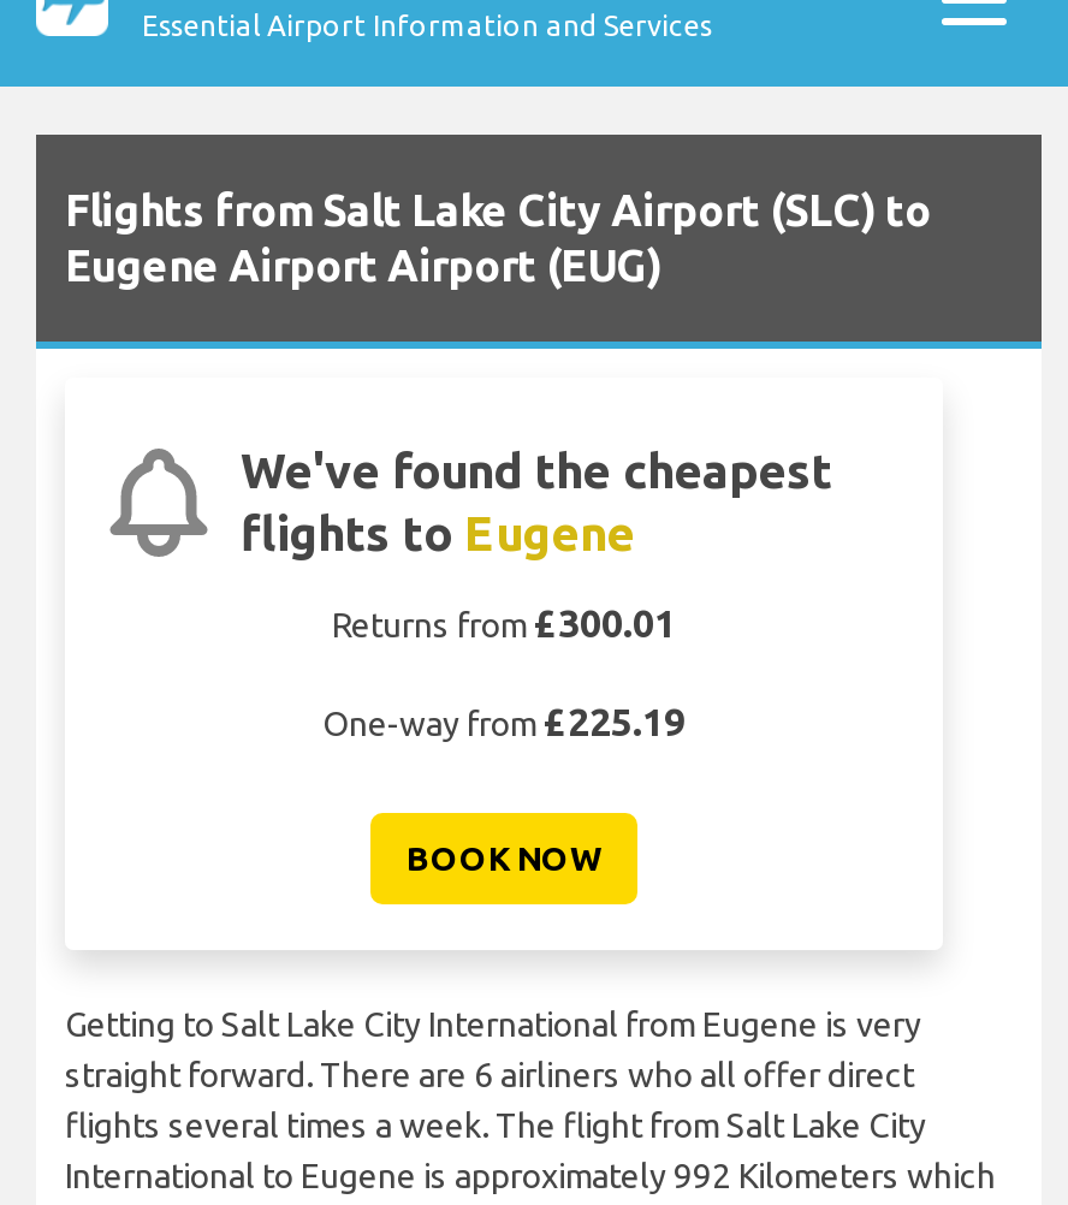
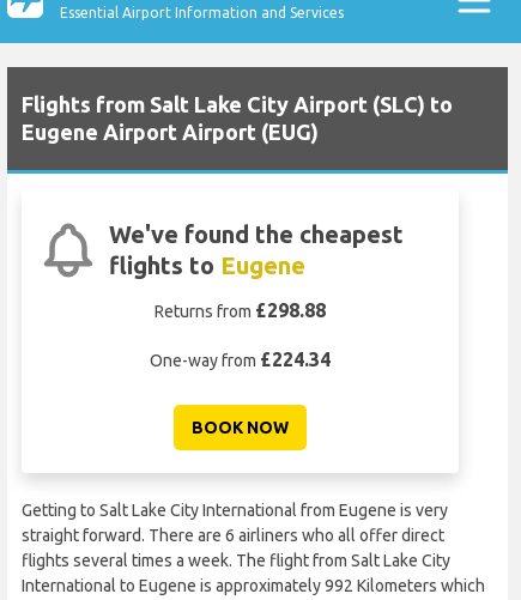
- Returns from £300.01
+ Returns from £298.88

- One-way from £225.19
+ One-way from £224.34
